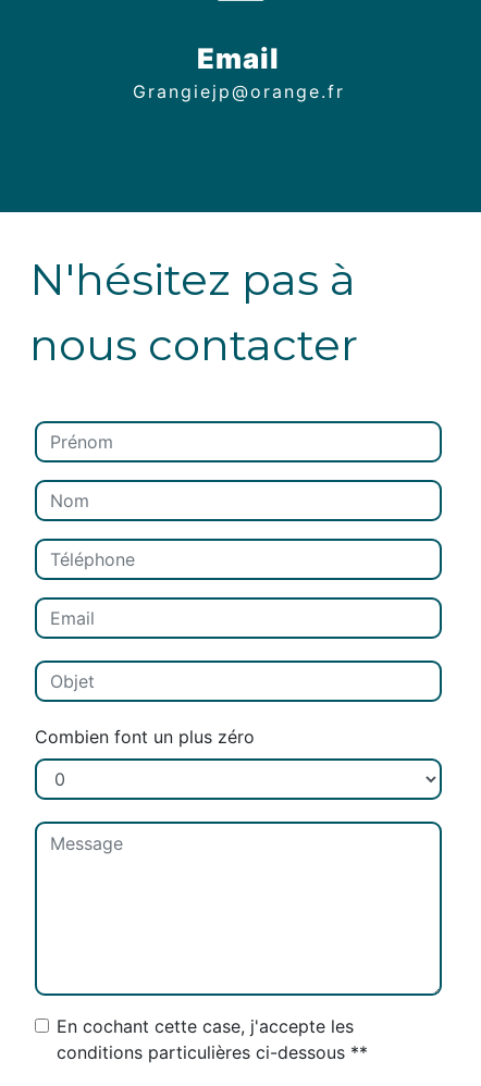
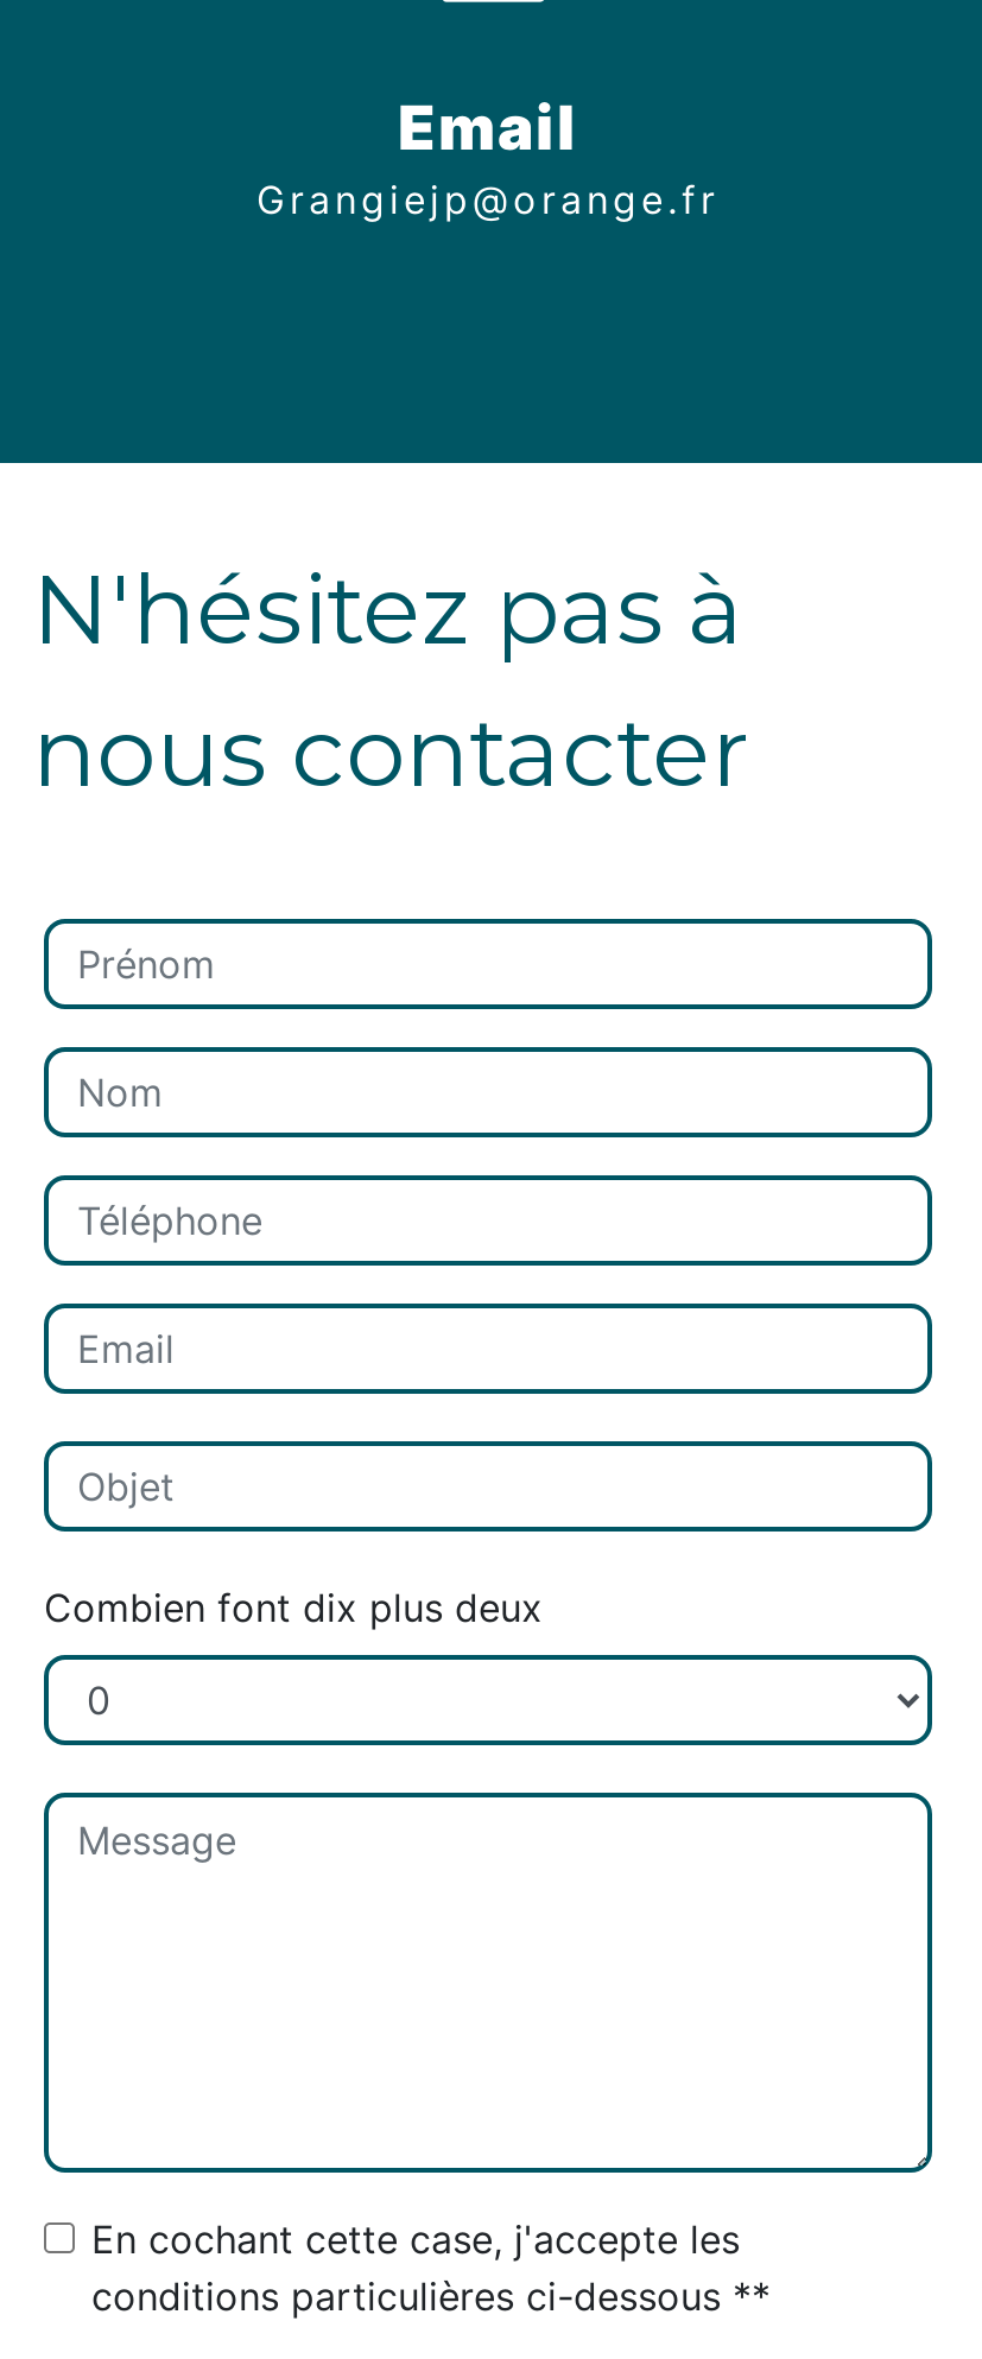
- Combien font un plus zéro
+ Combien font dix plus deux
